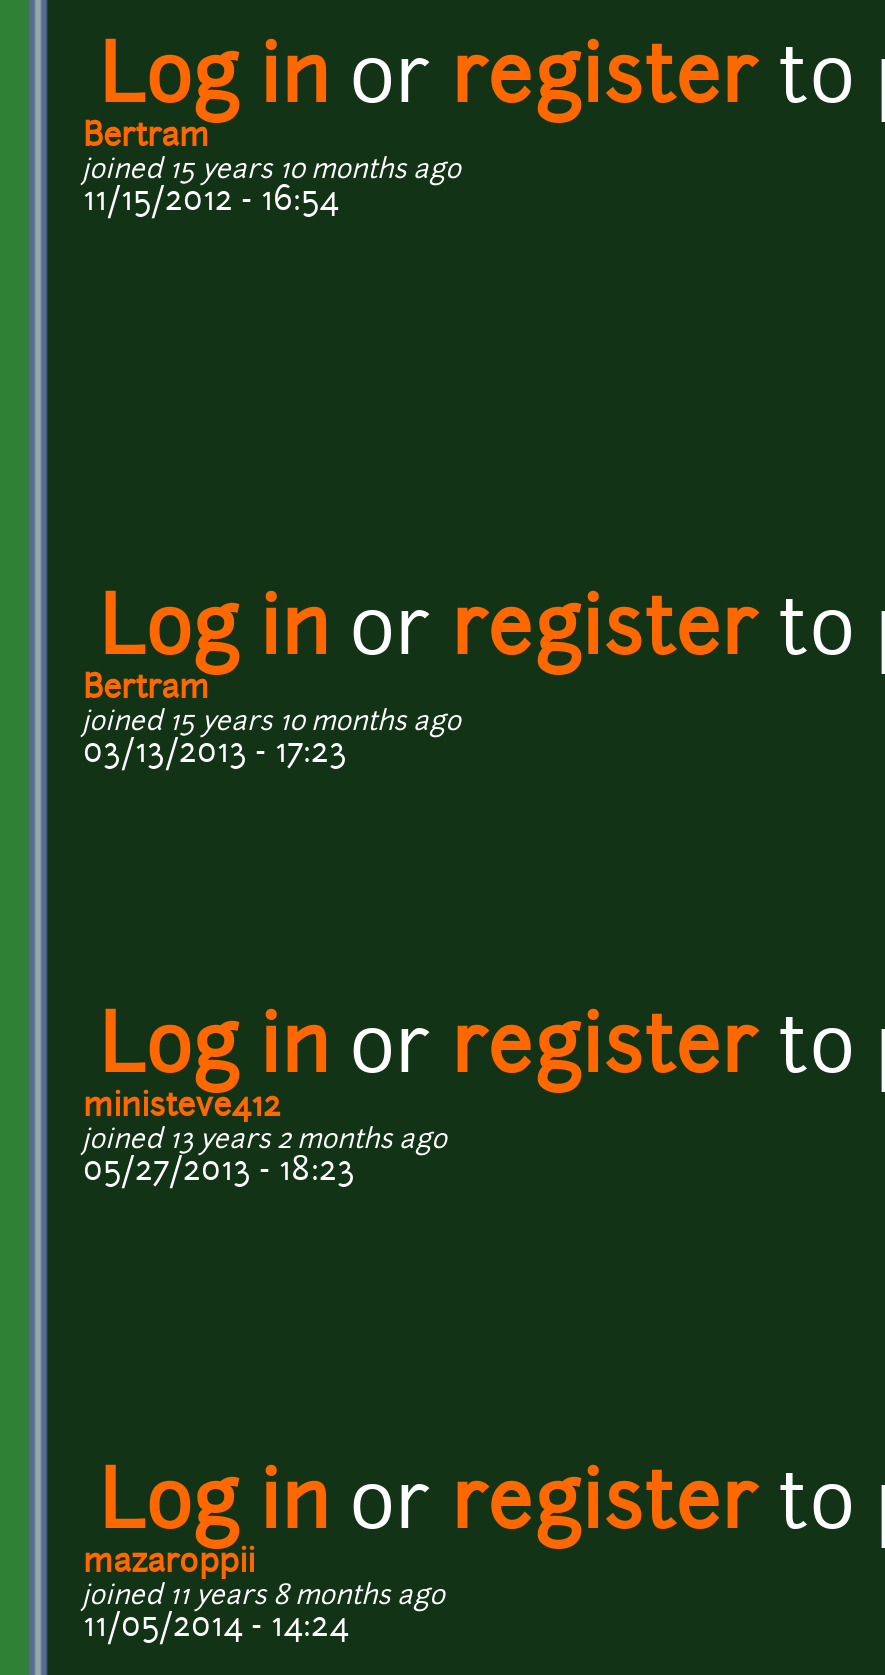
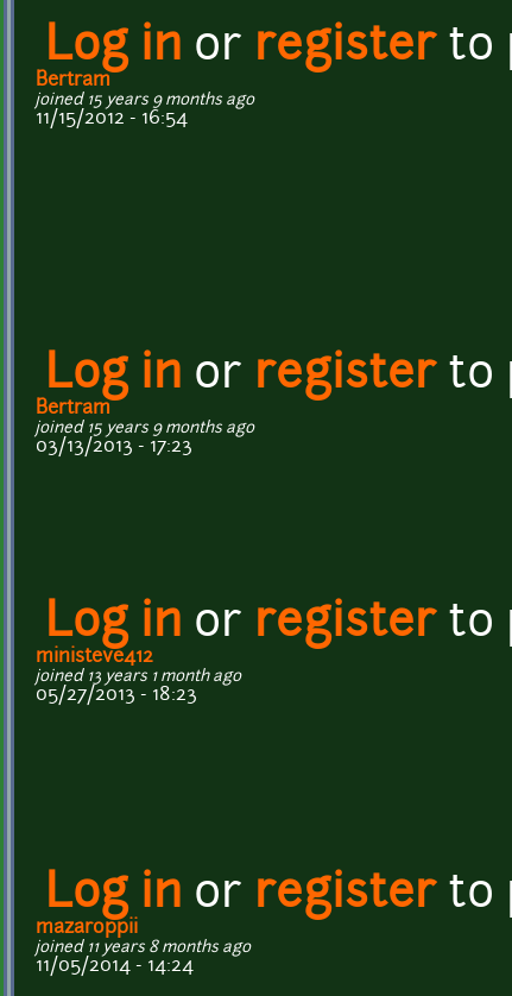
- joined 15 years 10 months ago
+ joined 15 years 9 months ago

- joined 15 years 10 months ago
+ joined 15 years 9 months ago

- joined 13 years 2 months ago
+ joined 13 years 1 month ago
